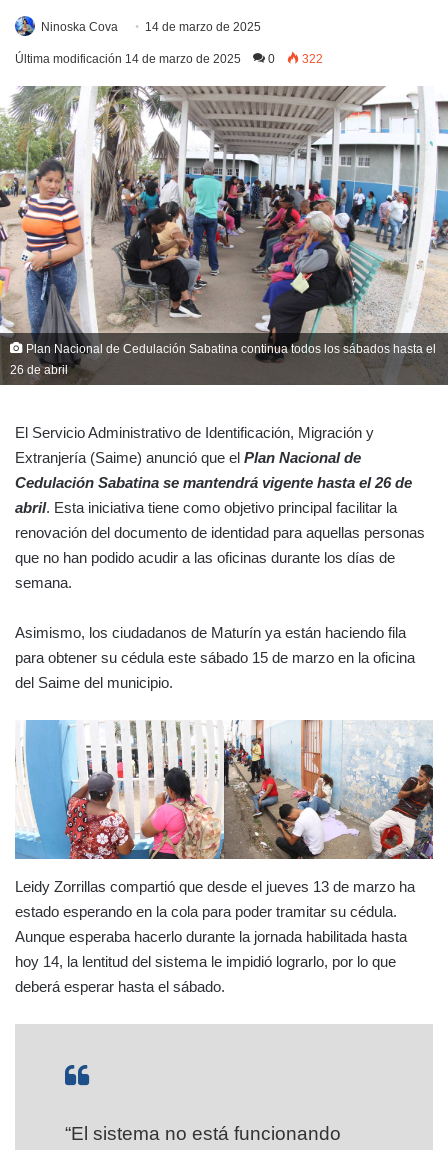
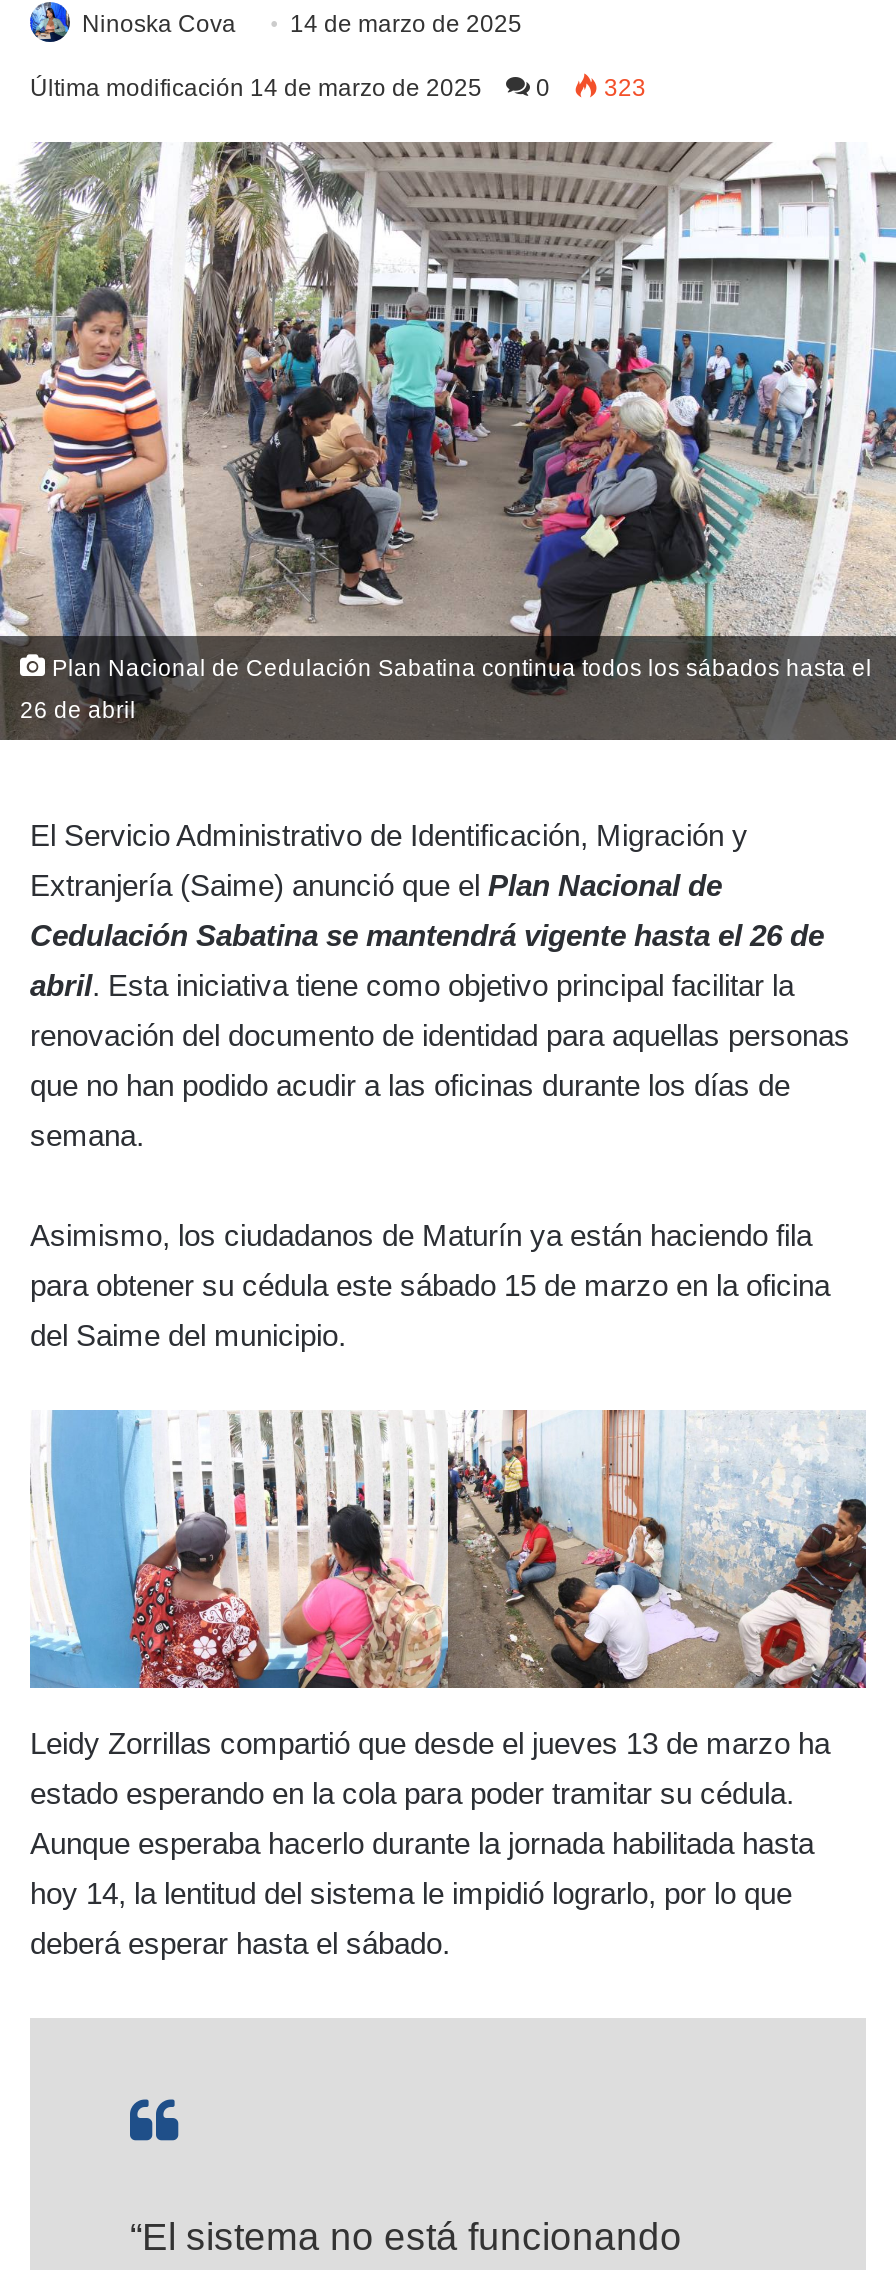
- Última modificación 14 de marzo de 2025 0 322
+ Última modificación 14 de marzo de 2025 0 323
